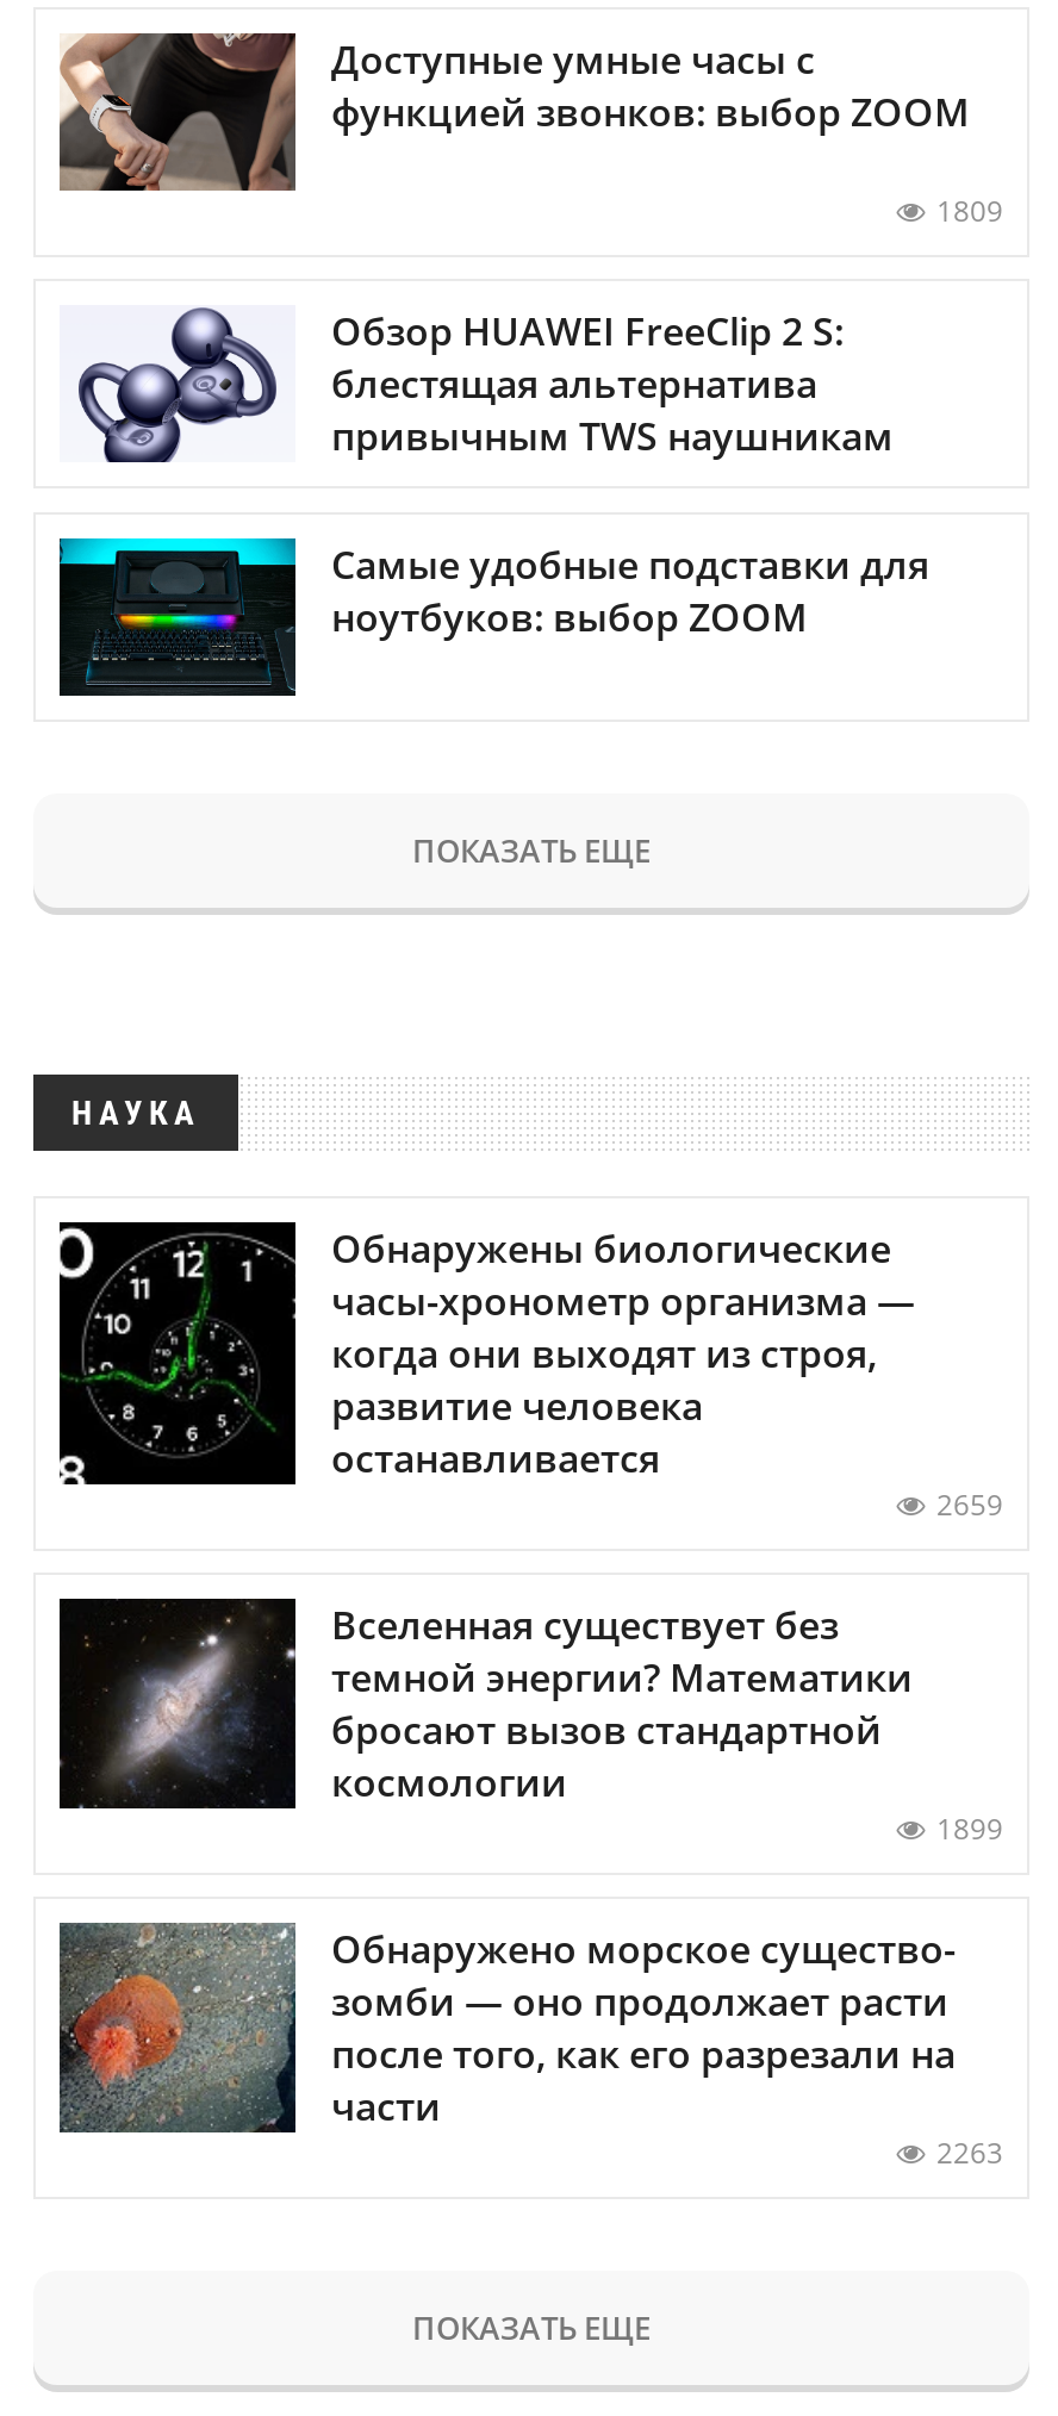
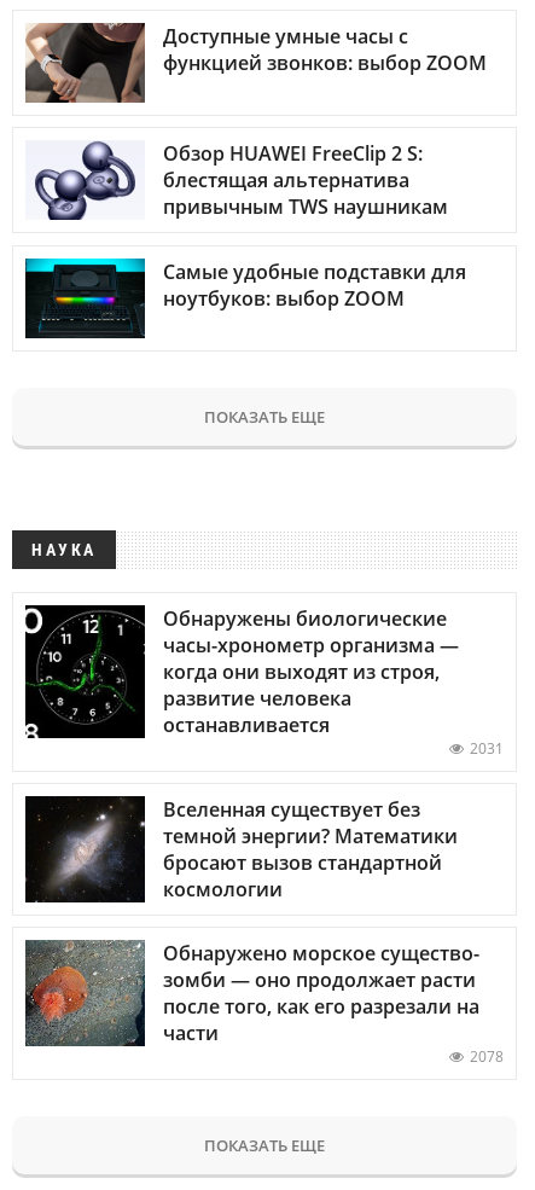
- 1809

- 2659
+ 2031

- 1899

- 2263
+ 2078
